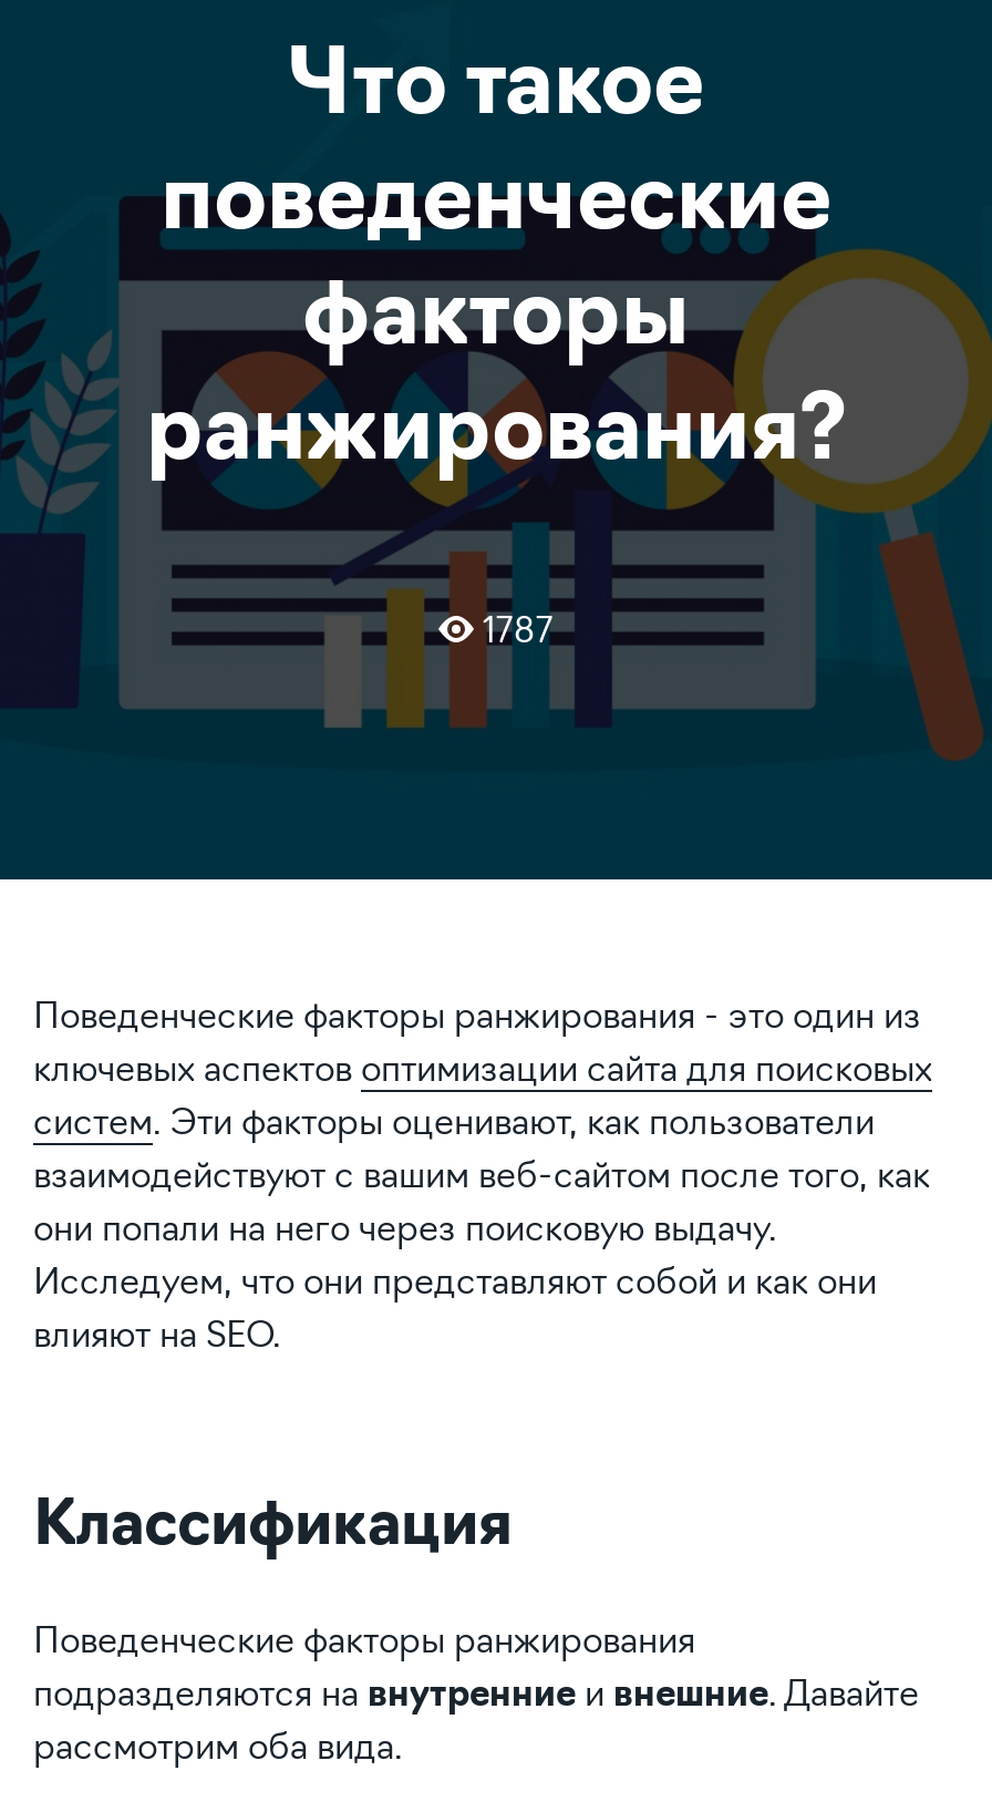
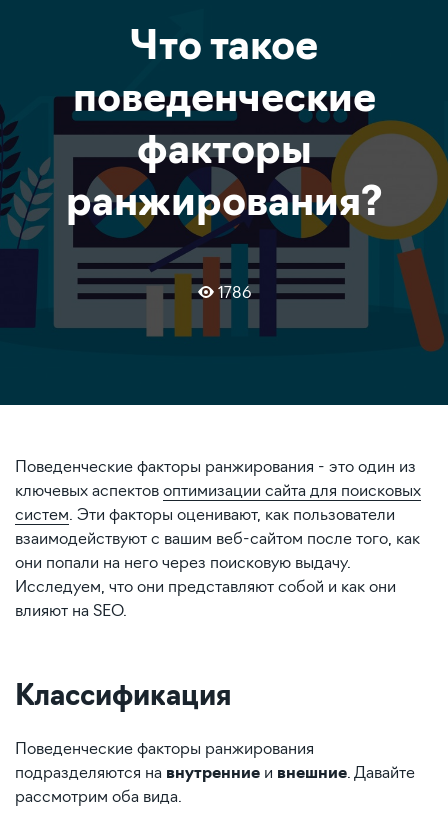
- 1787
+ 1786
